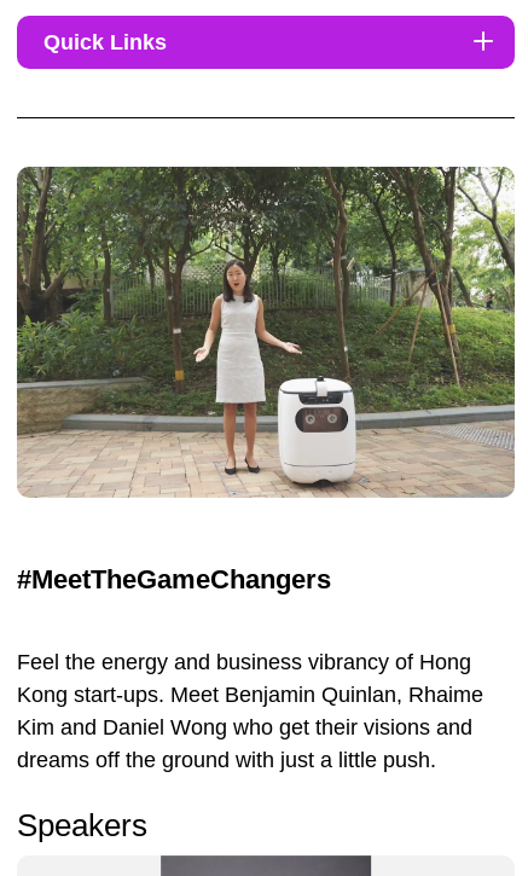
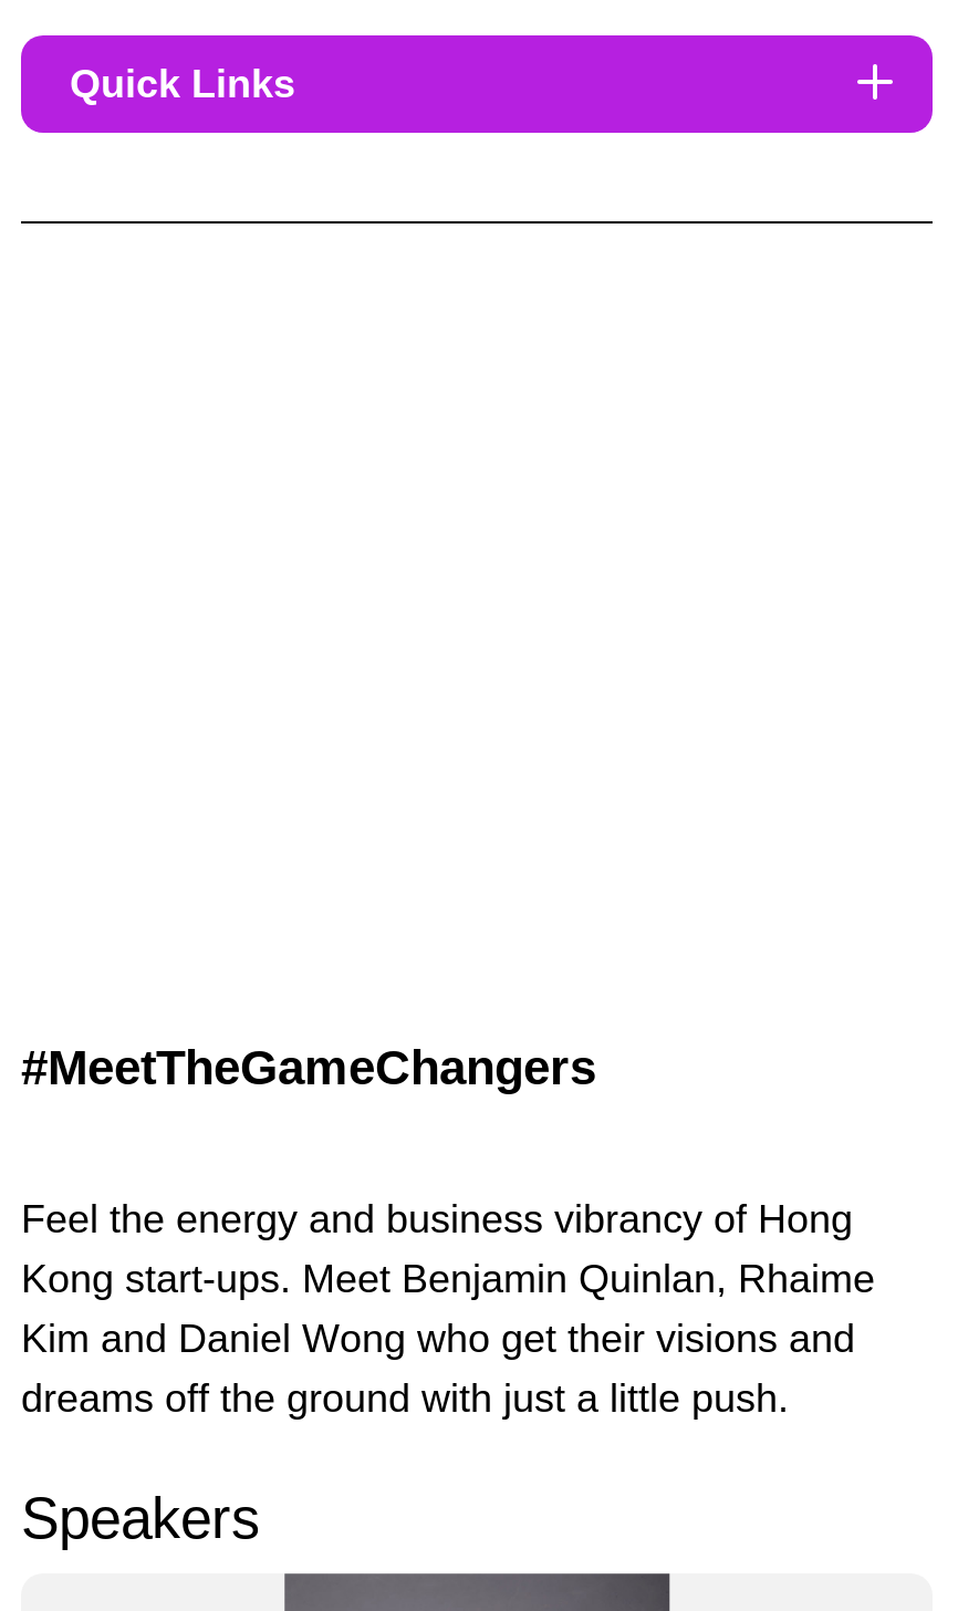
- [image]
